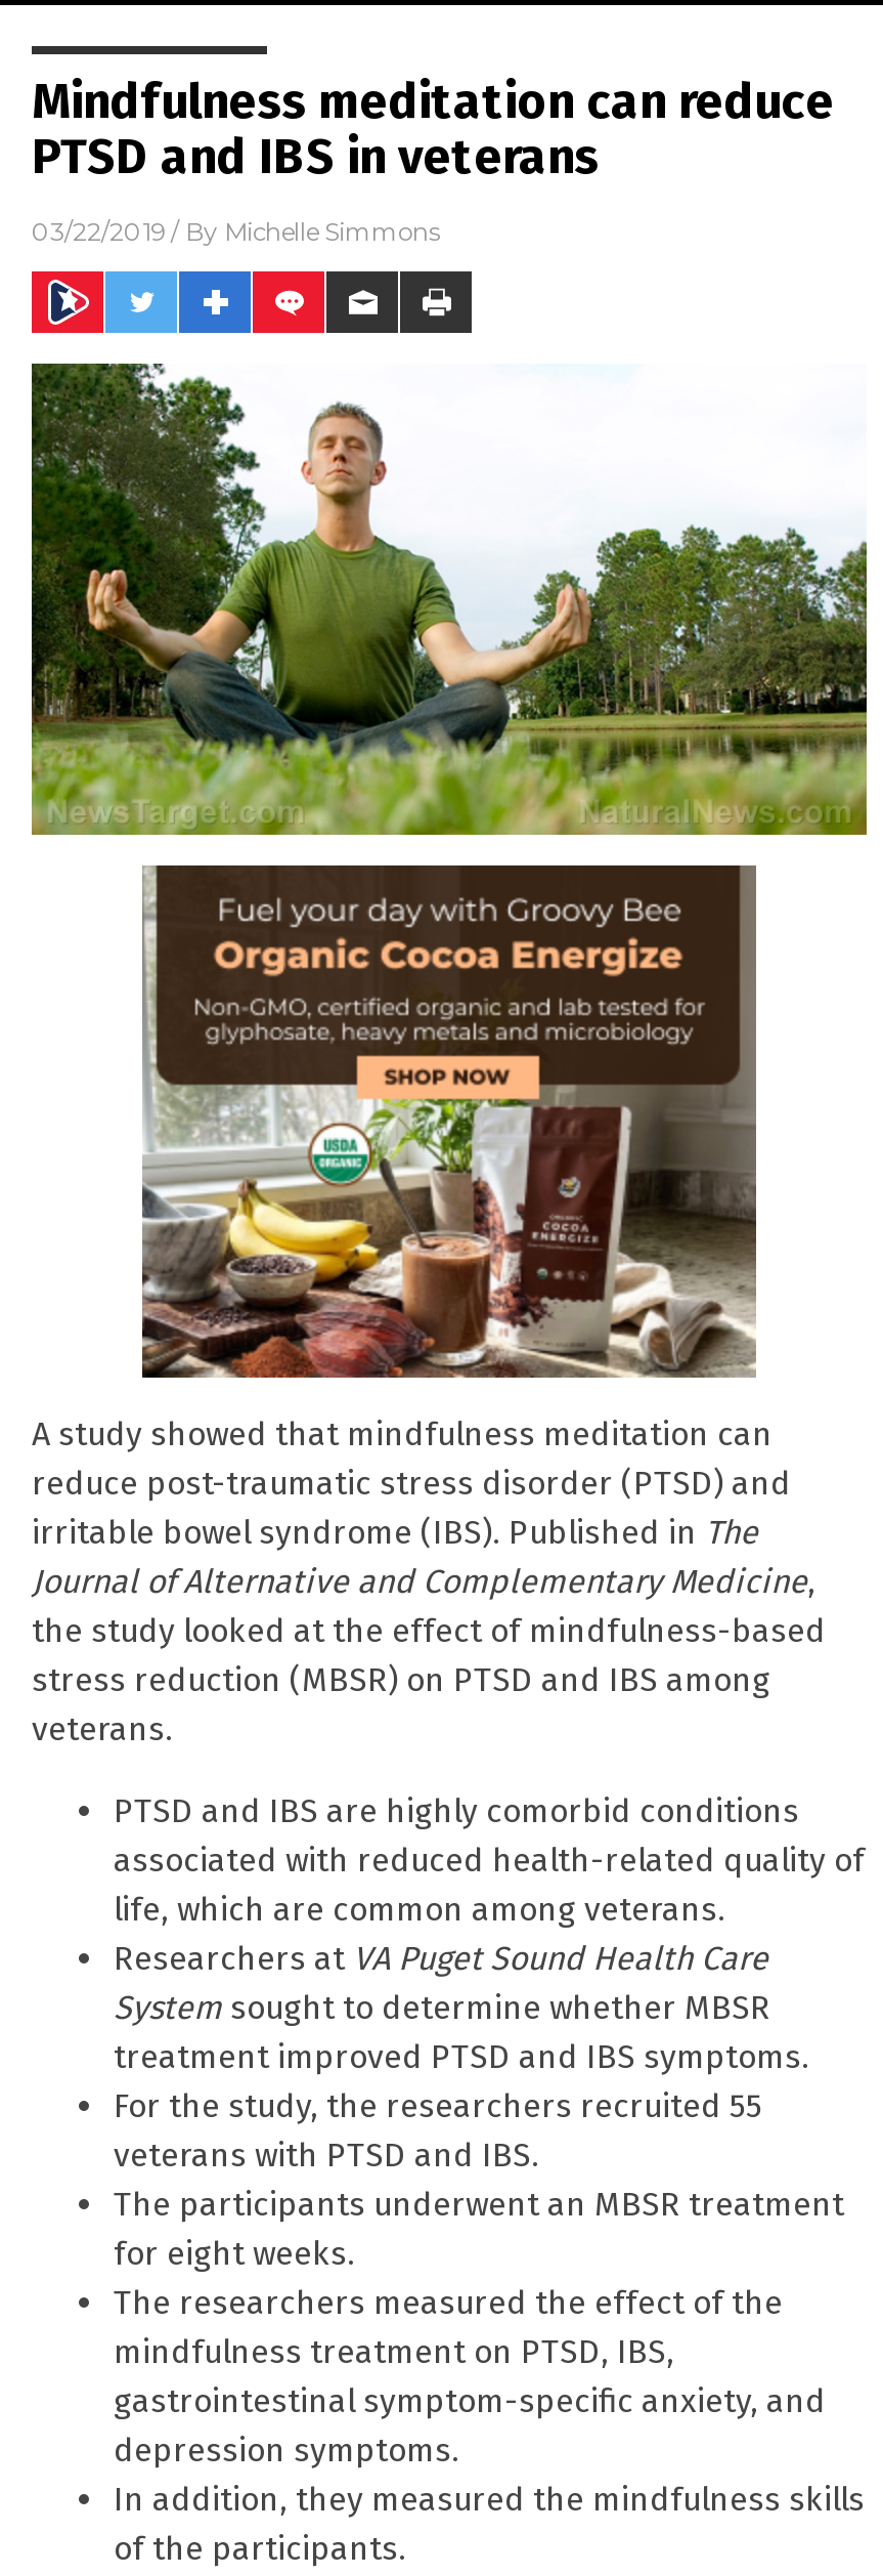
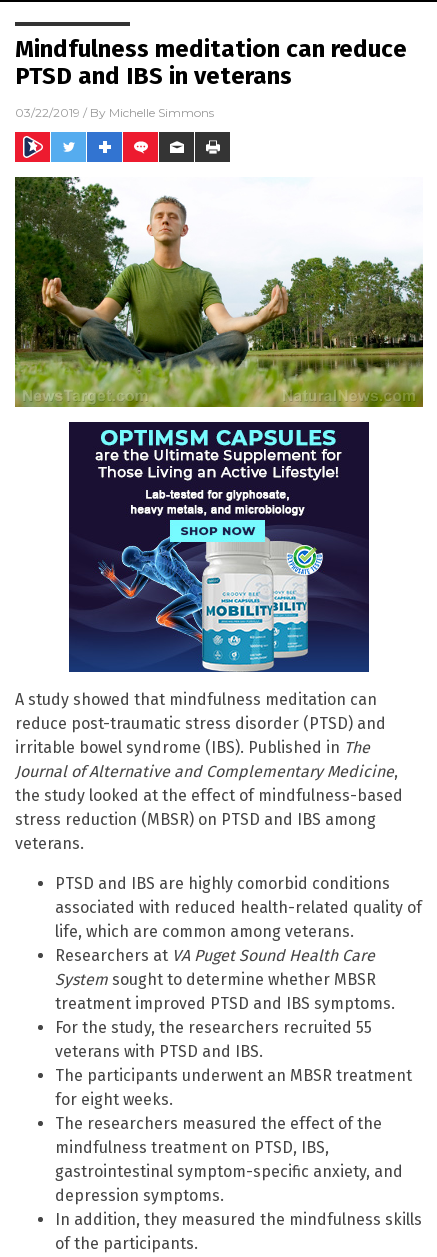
- [image]
+ [image]
